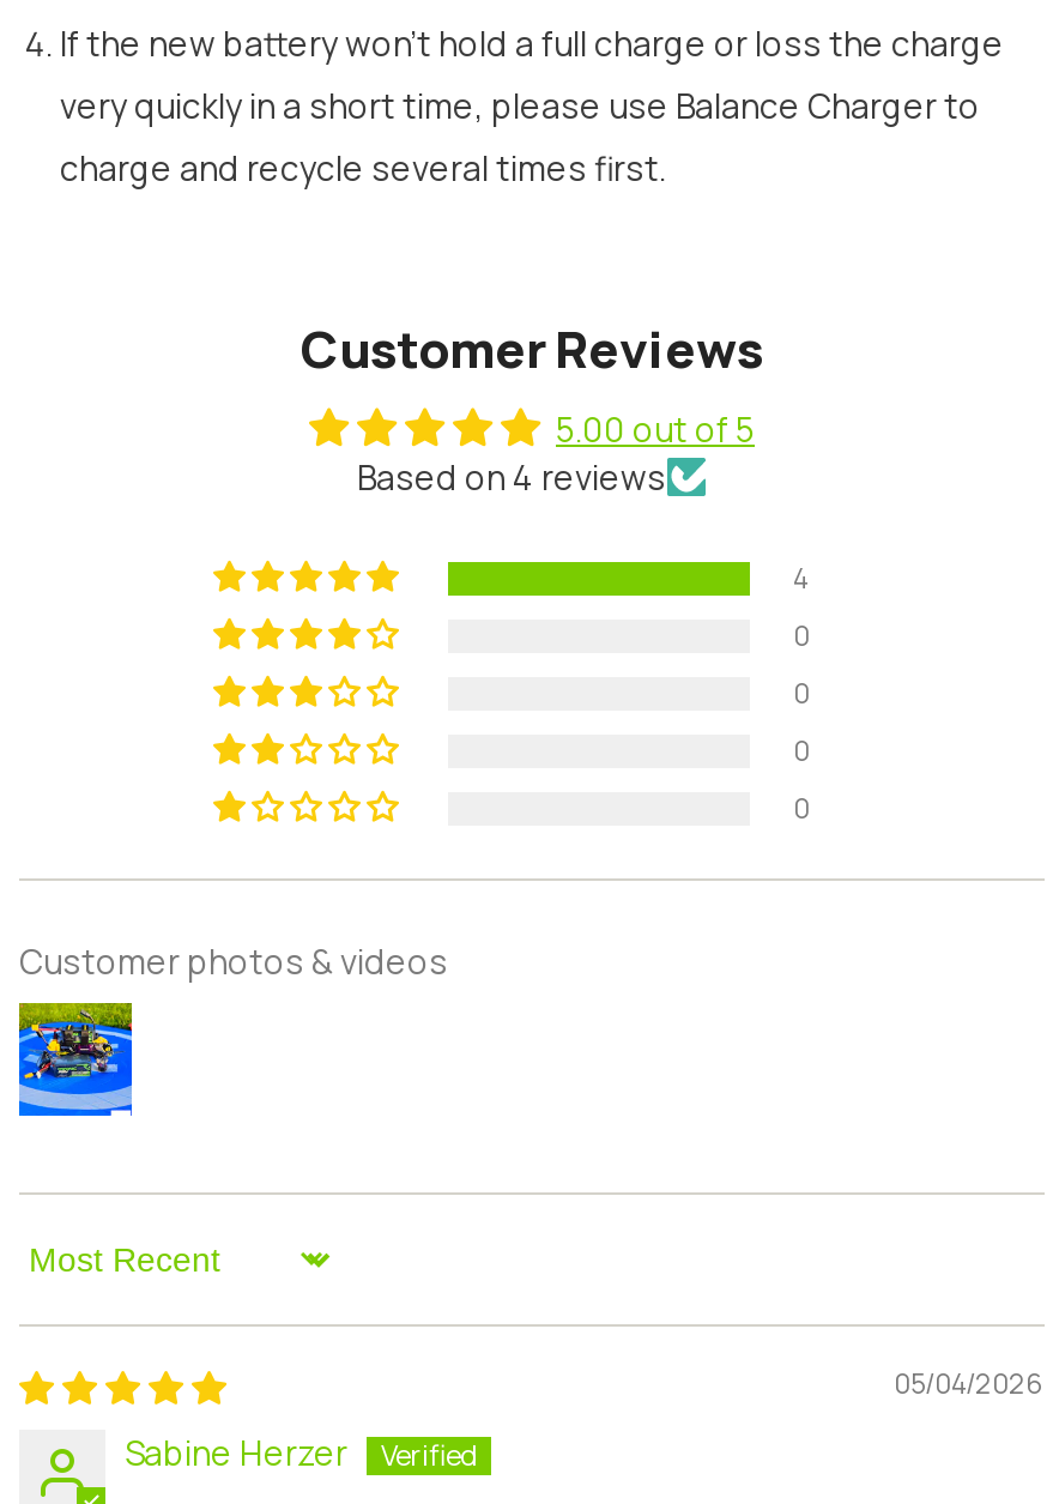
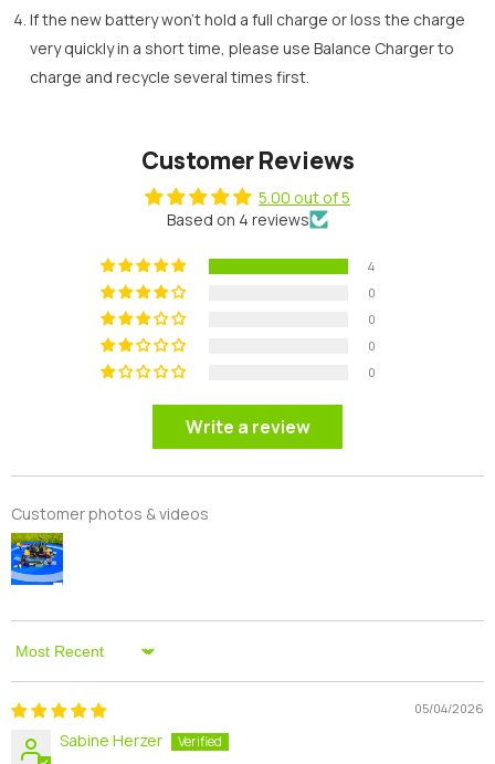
+ Write a review
